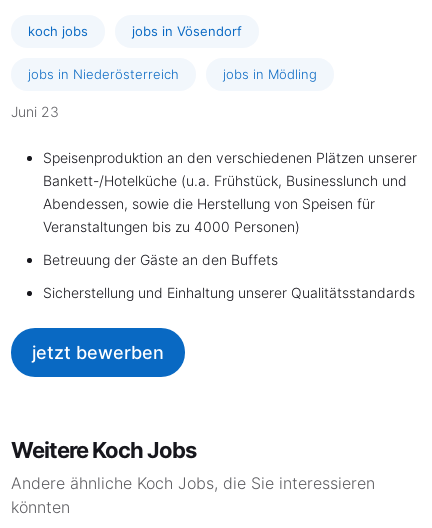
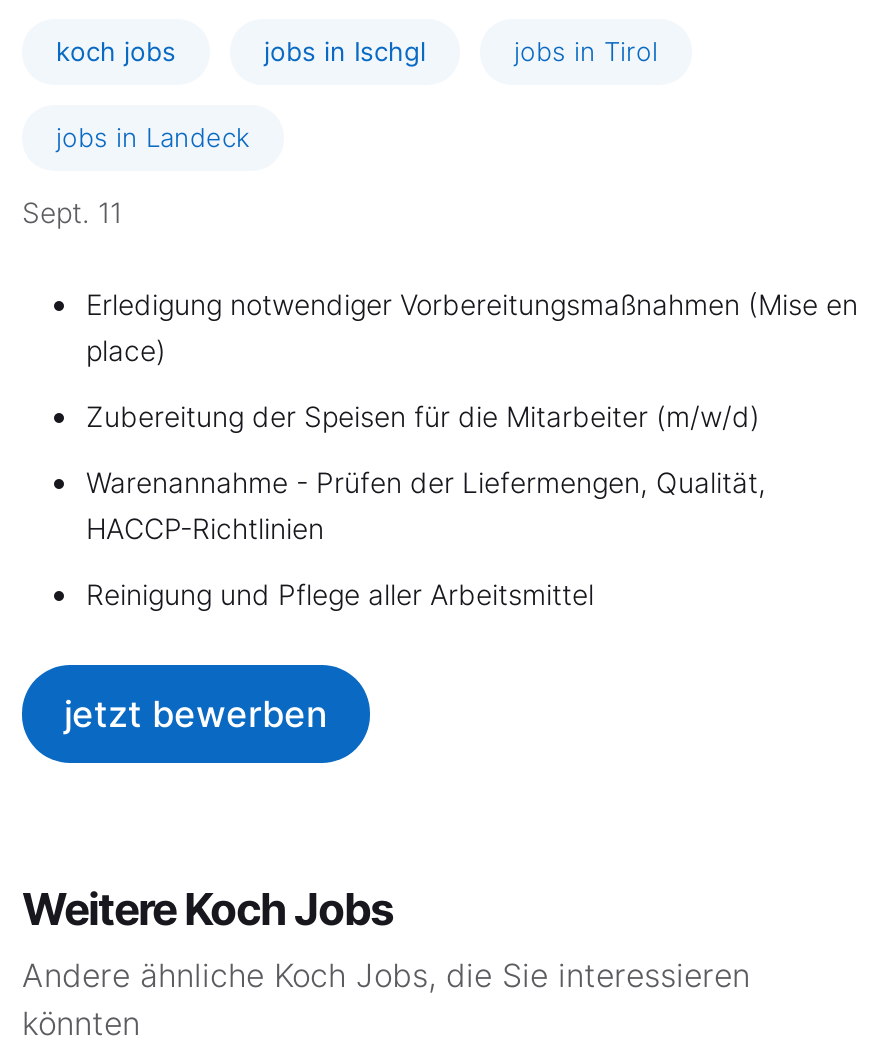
- jobs in Vösendorf
- jobs in Niederösterreich
- jobs in Mödling
- Juni 23
- Speisenproduktion an den verschiedenen Plätzen unserer
- Bankett-/Hotelküche (u.a. Frühstück, Businesslunch und
- Abendessen, sowie die Herstellung von Speisen für
- Veranstaltungen bis zu 4000 Personen)
- Betreuung der Gäste an den Buffets
- Sicherstellung und Einhaltung unserer Qualitätsstandards
+ jobs in Ischgl
+ jobs in Tirol
+ jobs in Landeck
+ Sept. 11
+ Erledigung notwendiger Vorbereitungsmaßnahmen (Mise en
+ place)
+ Zubereitung der Speisen für die Mitarbeiter (m/w/d)
+ Warenannahme - Prüfen der Liefermengen, Qualität,
+ HACCP-Richtlinien
+ Reinigung und Pflege aller Arbeitsmittel
